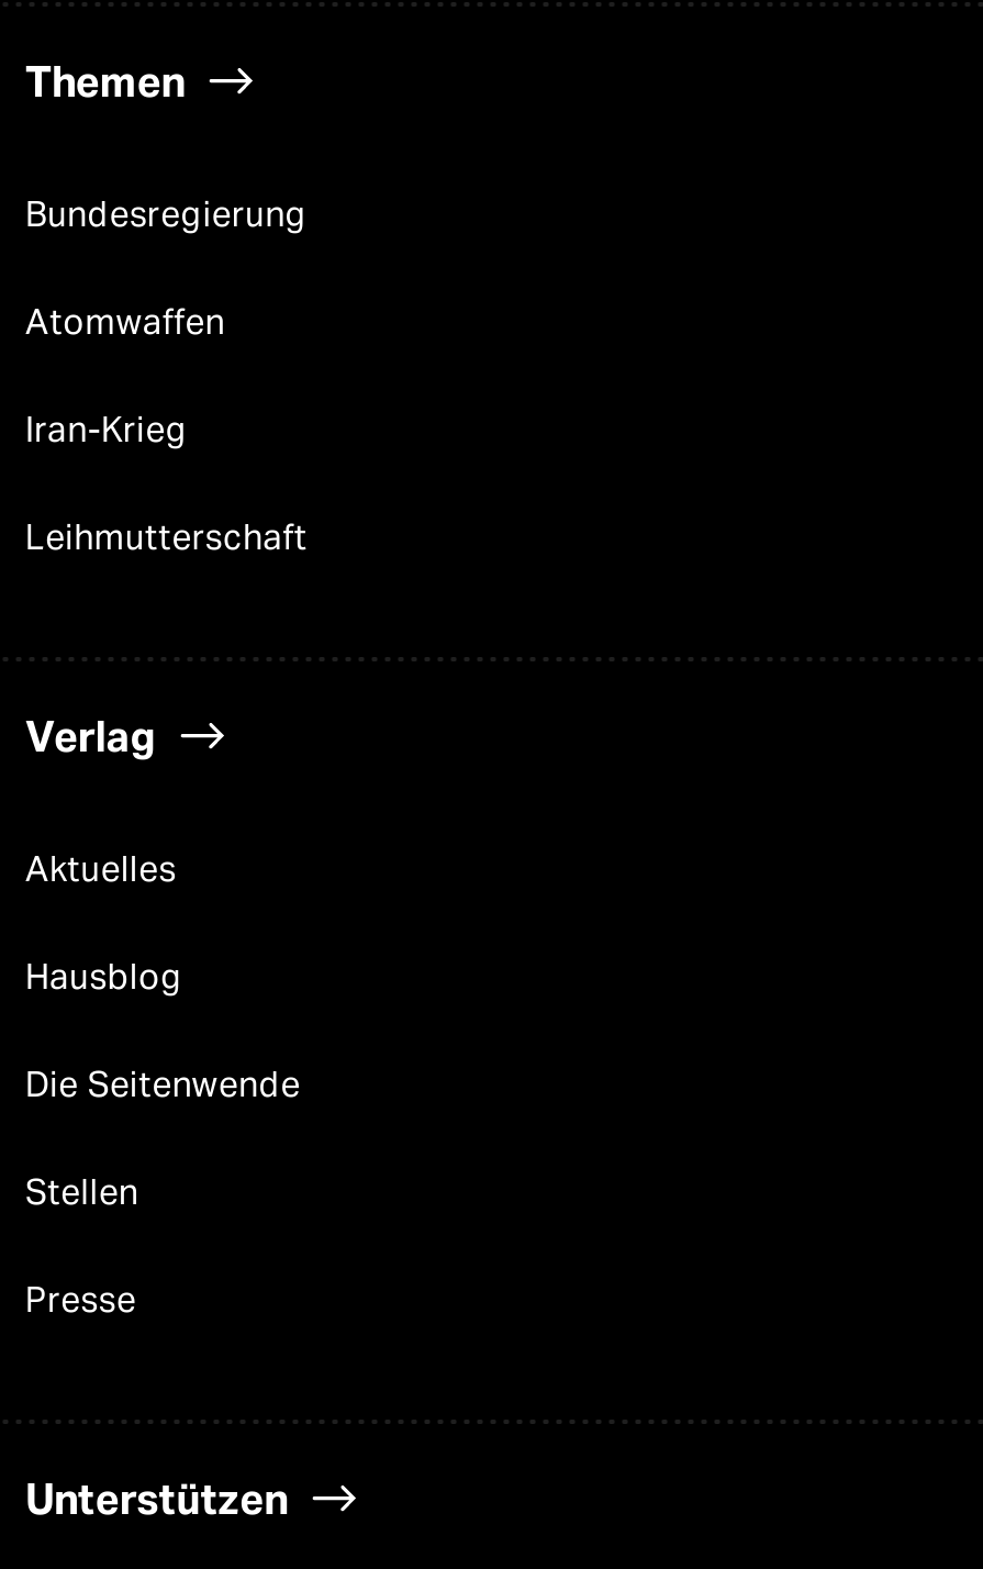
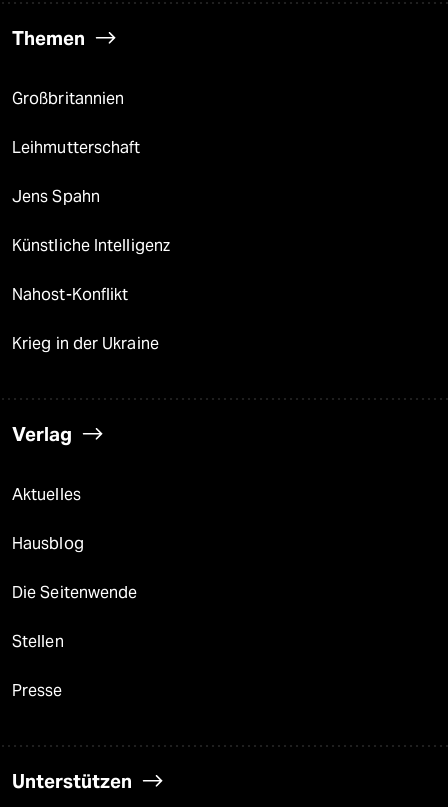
- Bundesregierung
- Atomwaffen
- Iran-Krieg
+ Großbritannien

moved up: Leihmutterschaft

+ Jens Spahn
+ Künstliche Intelligenz
+ Nahost-Konflikt
+ Krieg in der Ukraine
